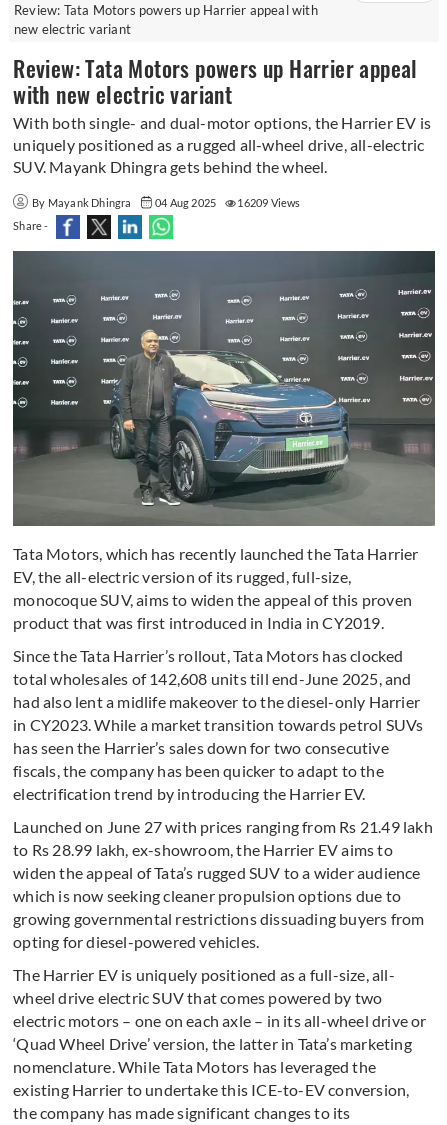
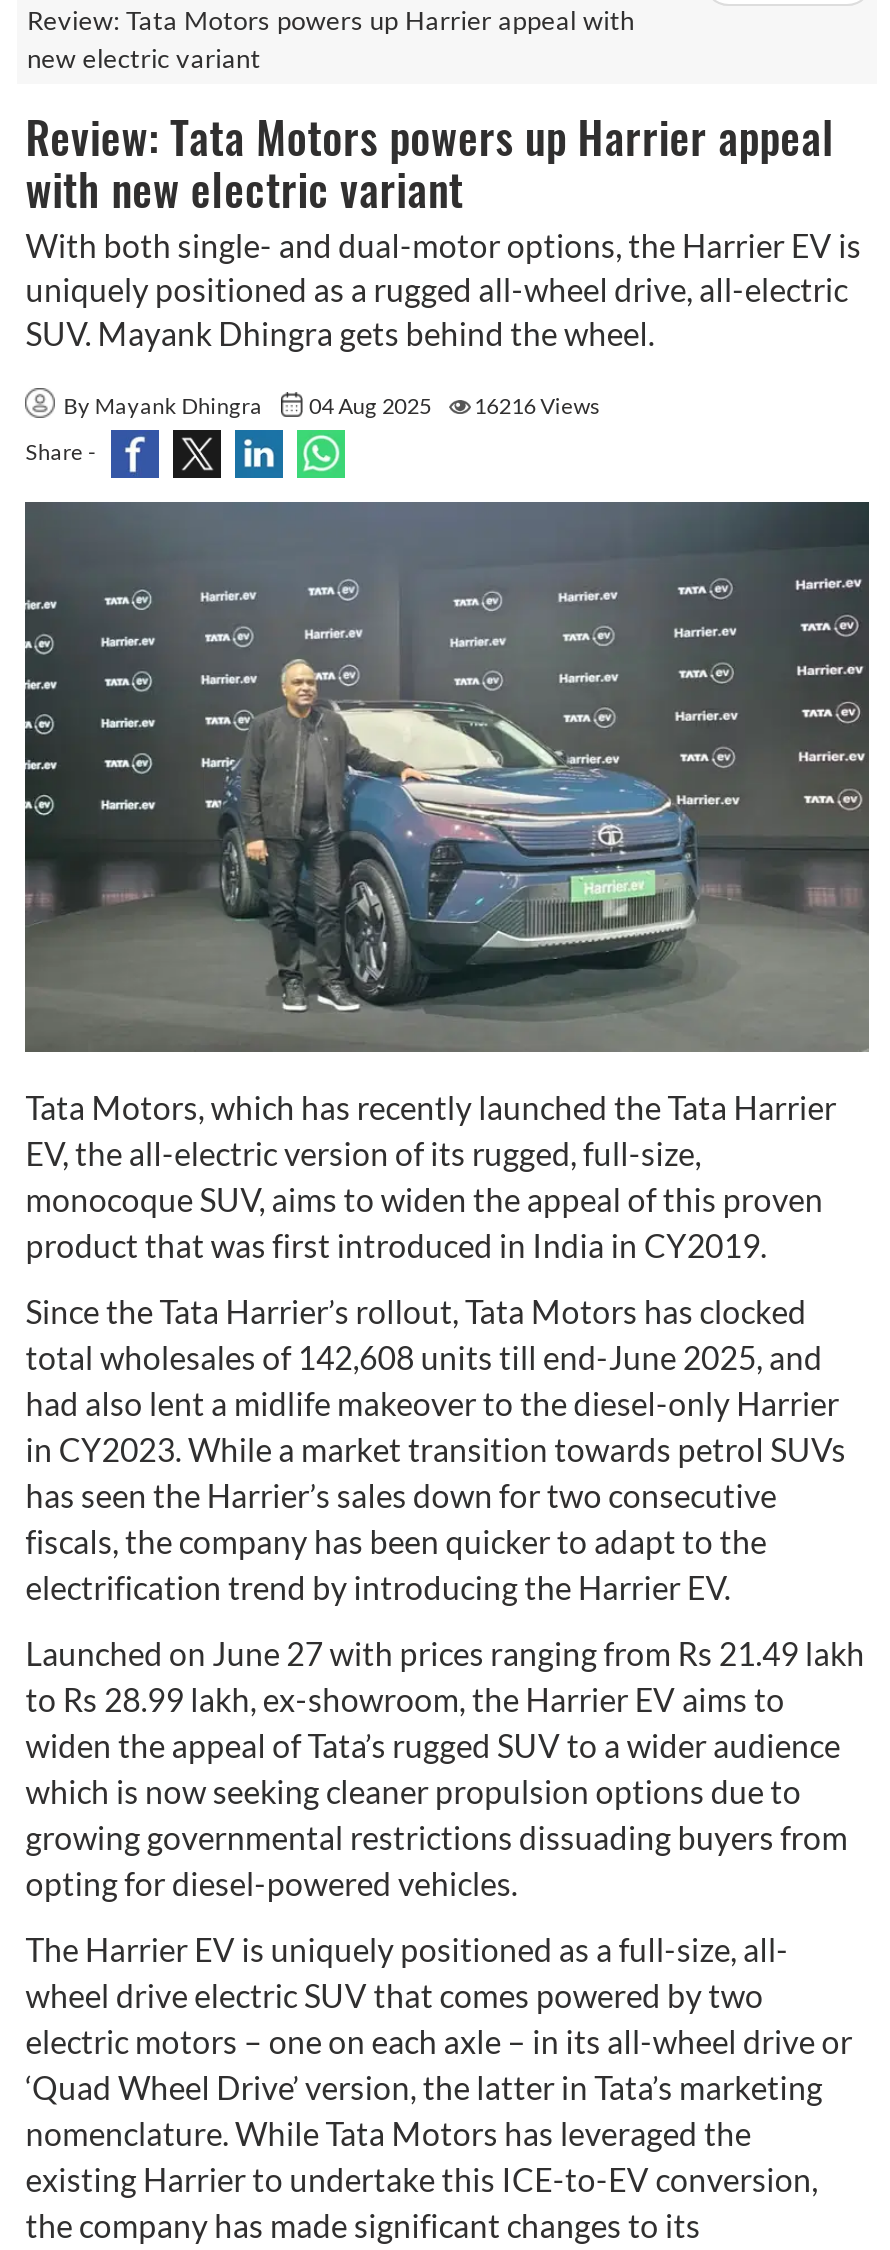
- By Mayank Dhingra 04 Aug 2025 16209 Views
+ By Mayank Dhingra 04 Aug 2025 16216 Views
